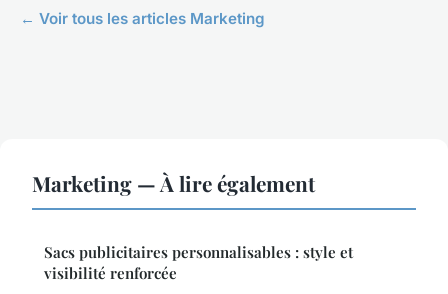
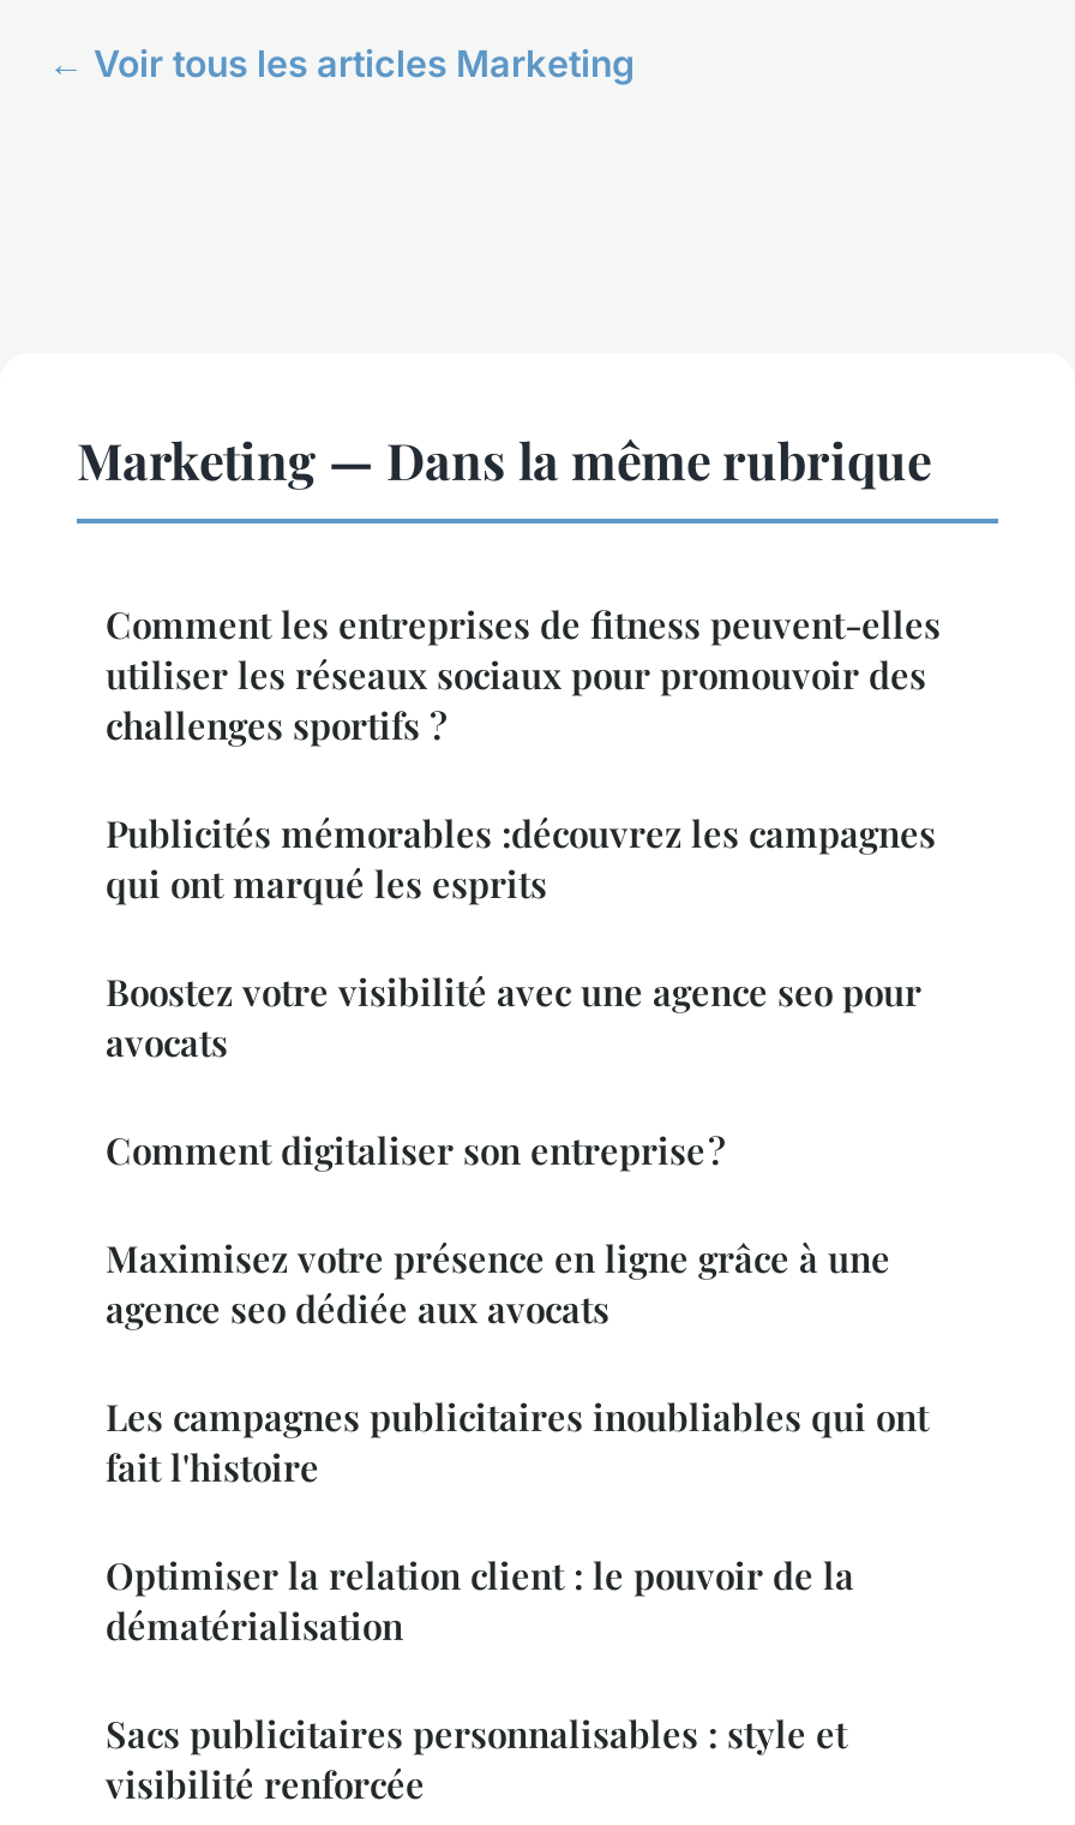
- Marketing — À lire également
+ Marketing — Dans la même rubrique
+ Comment les entreprises de fitness peuvent-elles
+ utiliser les réseaux sociaux pour promouvoir des
+ challenges sportifs ?
+ Publicités mémorables :découvrez les campagnes
+ qui ont marqué les esprits
+ Boostez votre visibilité avec une agence seo pour
+ avocats
+ Comment digitaliser son entreprise ?
+ Maximisez votre présence en ligne grâce à une
+ agence seo dédiée aux avocats
+ Les campagnes publicitaires inoubliables qui ont
+ fait l'histoire
+ Optimiser la relation client : le pouvoir de la
+ dématérialisation
